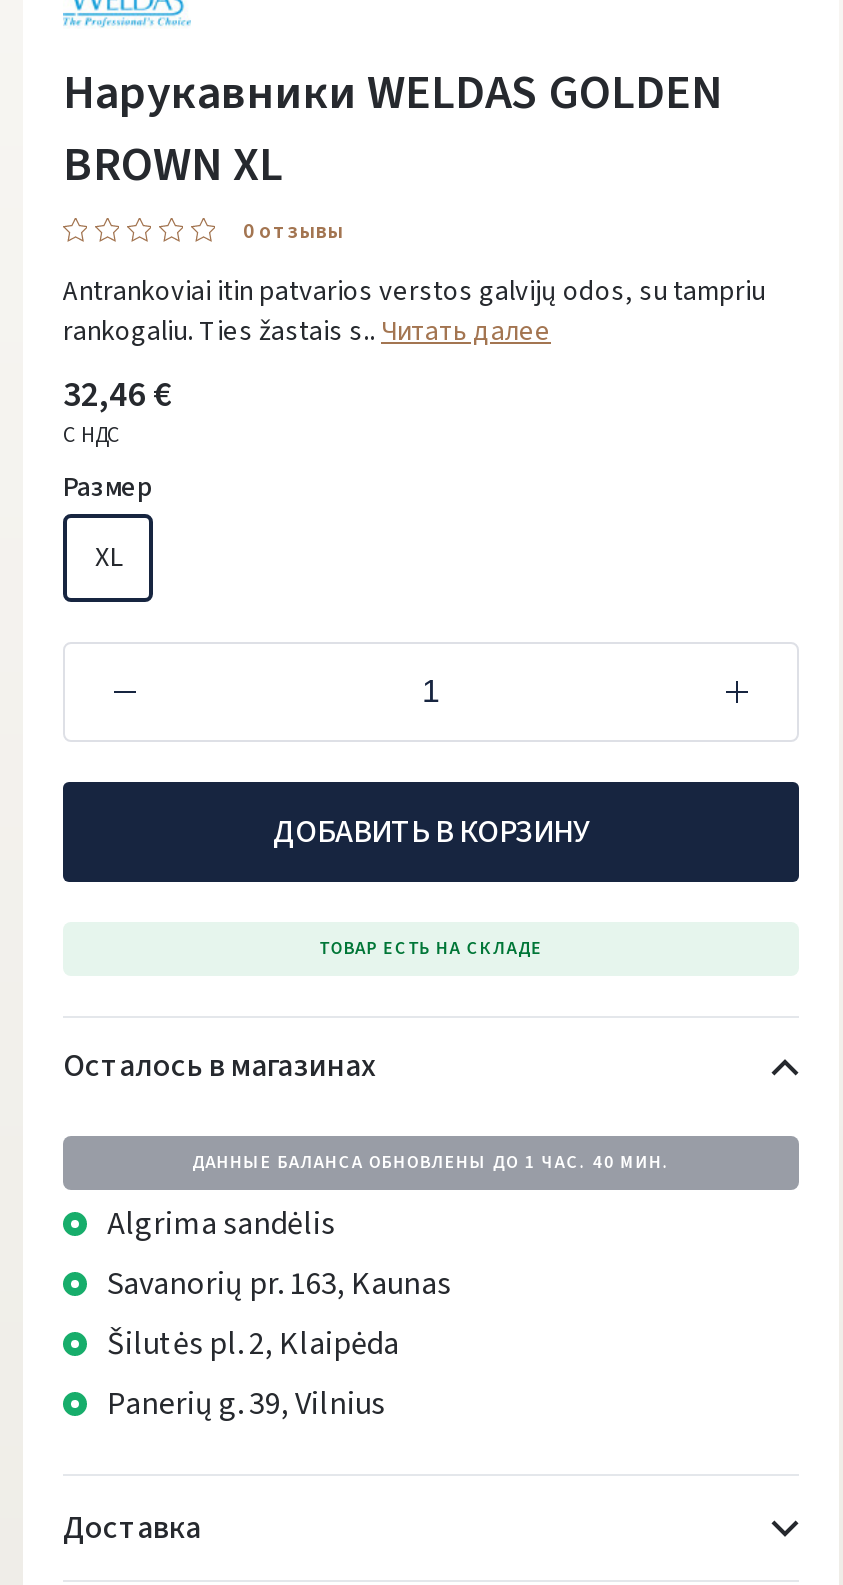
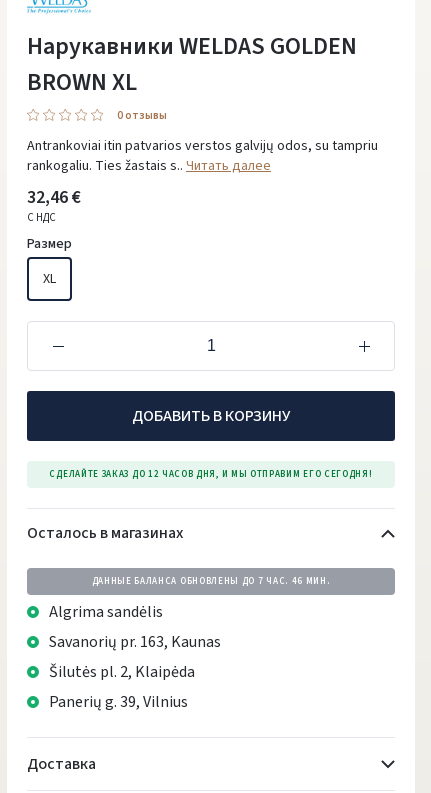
- ТОВАР ЕСТЬ НА СКЛАДЕ
+ СДЕЛАЙТЕ ЗАКАЗ ДО 12 ЧАСОВ ДНЯ, И МЫ ОТПРАВИМ ЕГО СЕГОДНЯ!

- ДАННЫЕ БАЛАНСА ОБНОВЛЕНЫ ДО 1 ЧАС. 40 МИН.
+ ДАННЫЕ БАЛАНСА ОБНОВЛЕНЫ ДО 7 ЧАС. 46 МИН.
